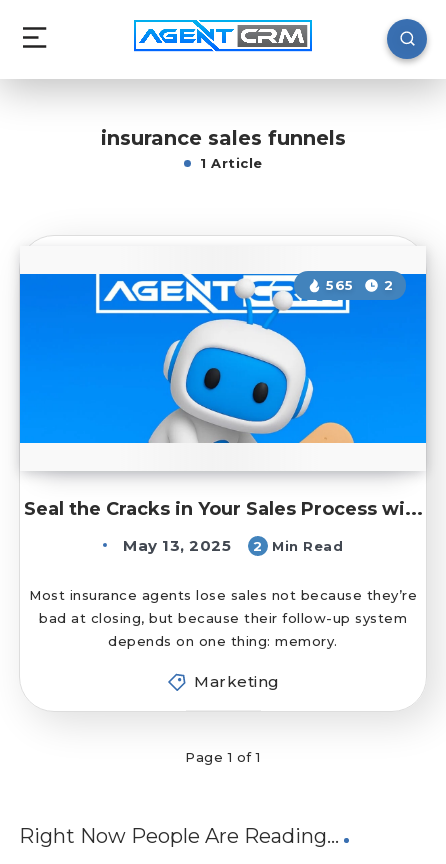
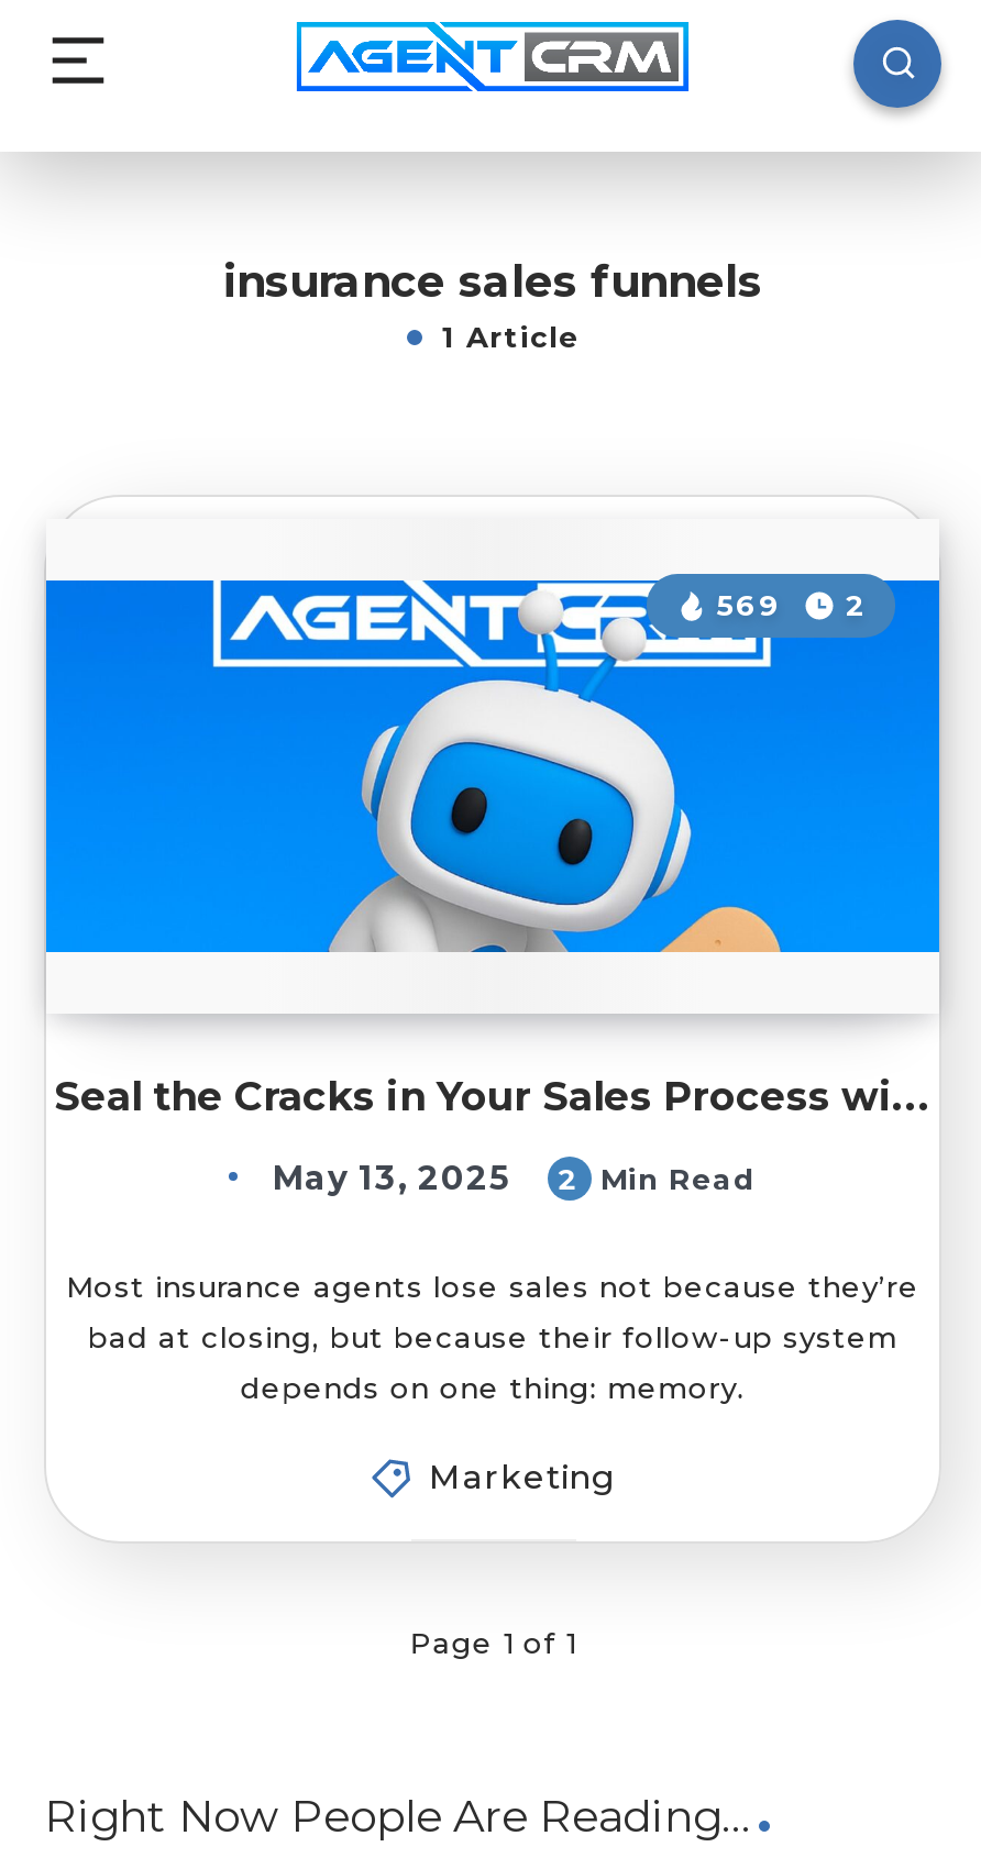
- 565 2
+ 569 2
